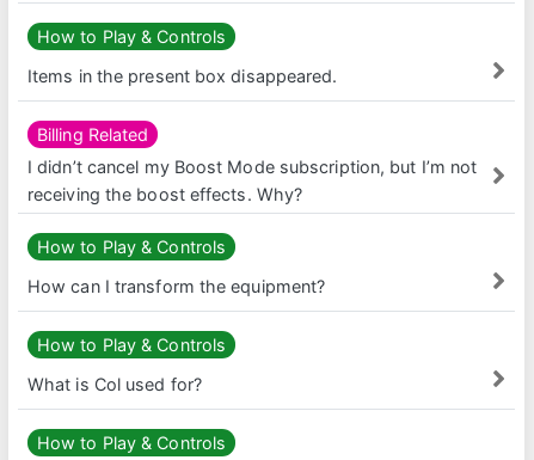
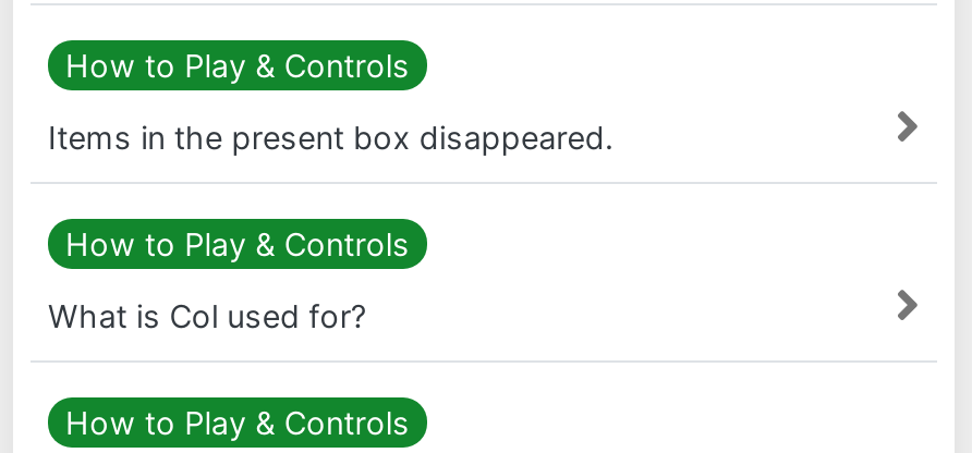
- Billing Related
- I didn’t cancel my Boost Mode subscription, but I’m not
- receiving the boost effects. Why?
- How to Play & Controls
- How can I transform the equipment?
